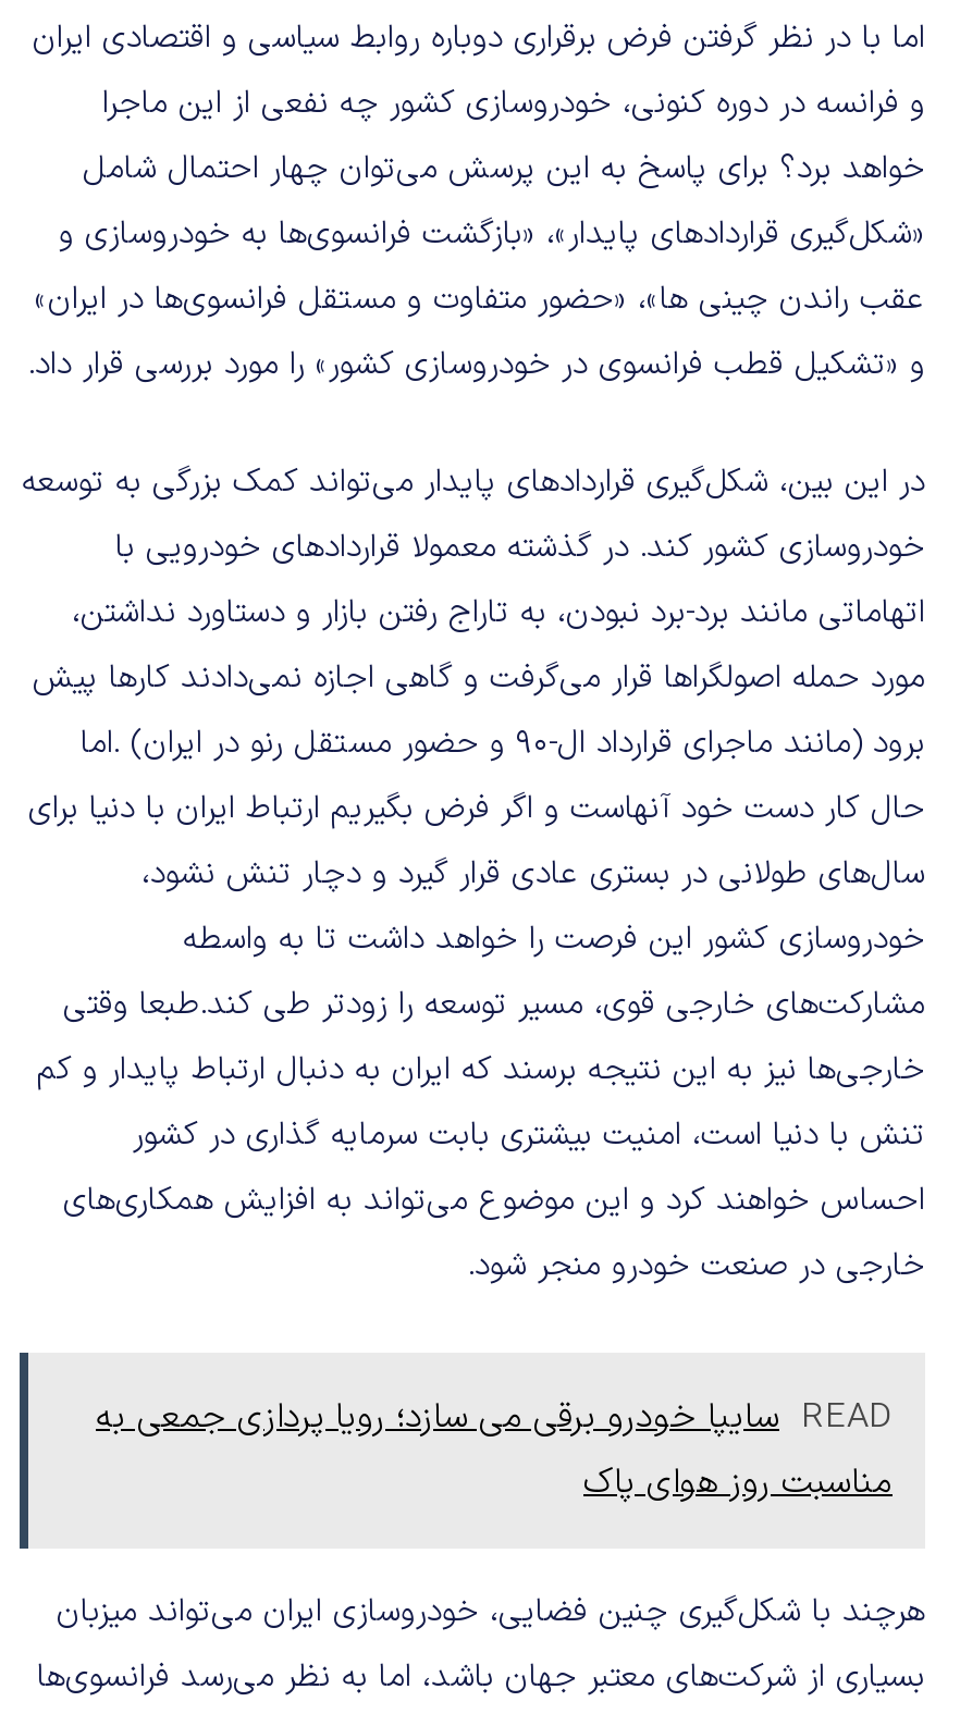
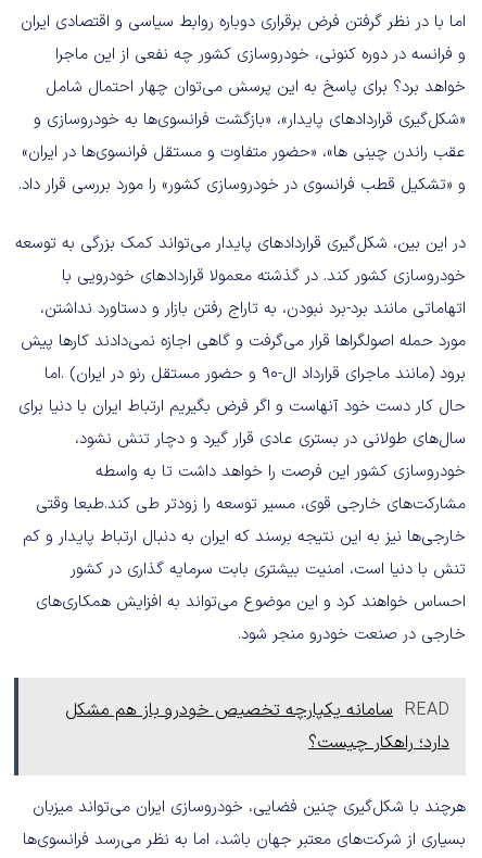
- READ سایپا خودرو برقی می سازد؛ رویا پردازی جمعی به
- مناسبت روز هوای پاک
+ READ سامانه یکپارچه تخصیص خودرو باز هم مشکل
+ دارد؛ راهکار چیست؟
